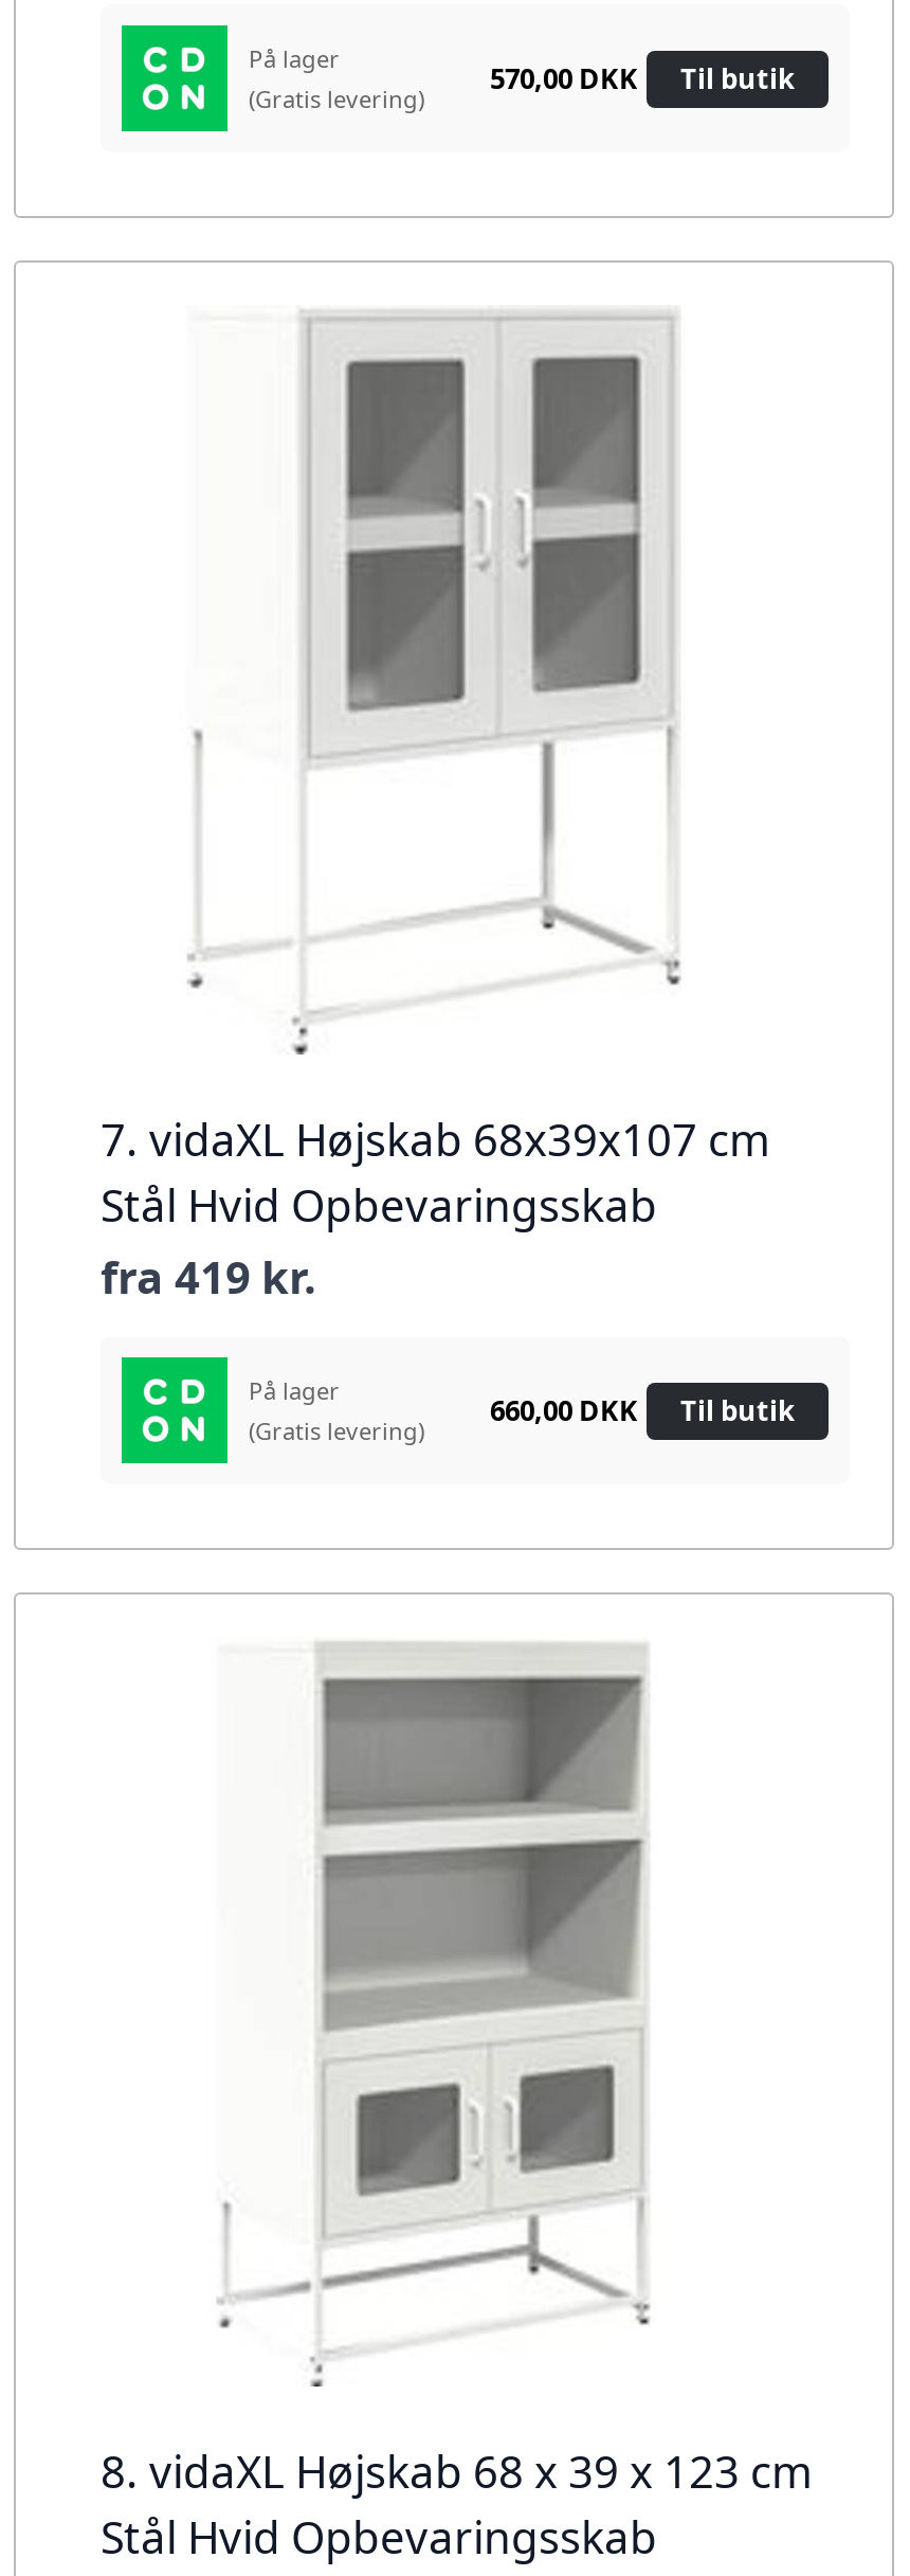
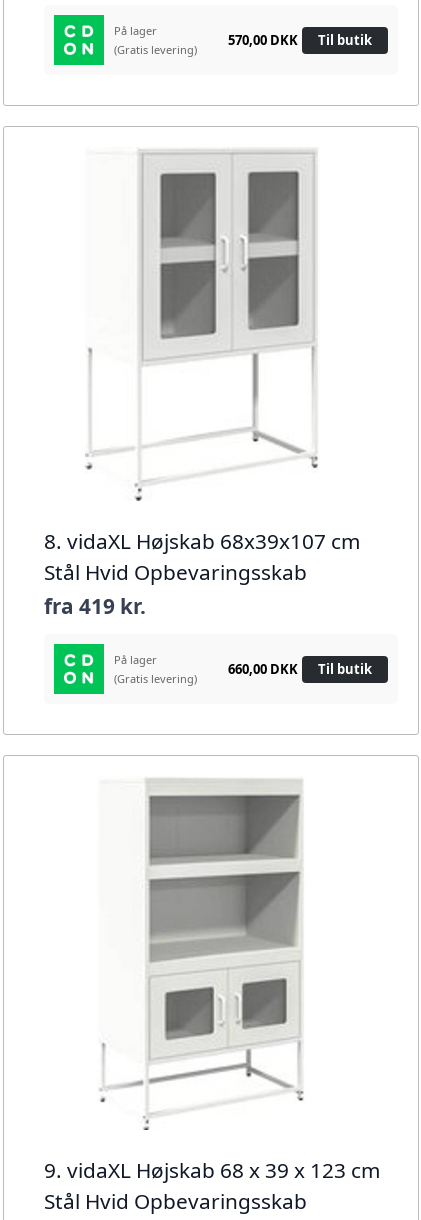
- 7. vidaXL Højskab 68x39x107 cm
+ 8. vidaXL Højskab 68x39x107 cm

- 8. vidaXL Højskab 68 x 39 x 123 cm
+ 9. vidaXL Højskab 68 x 39 x 123 cm
